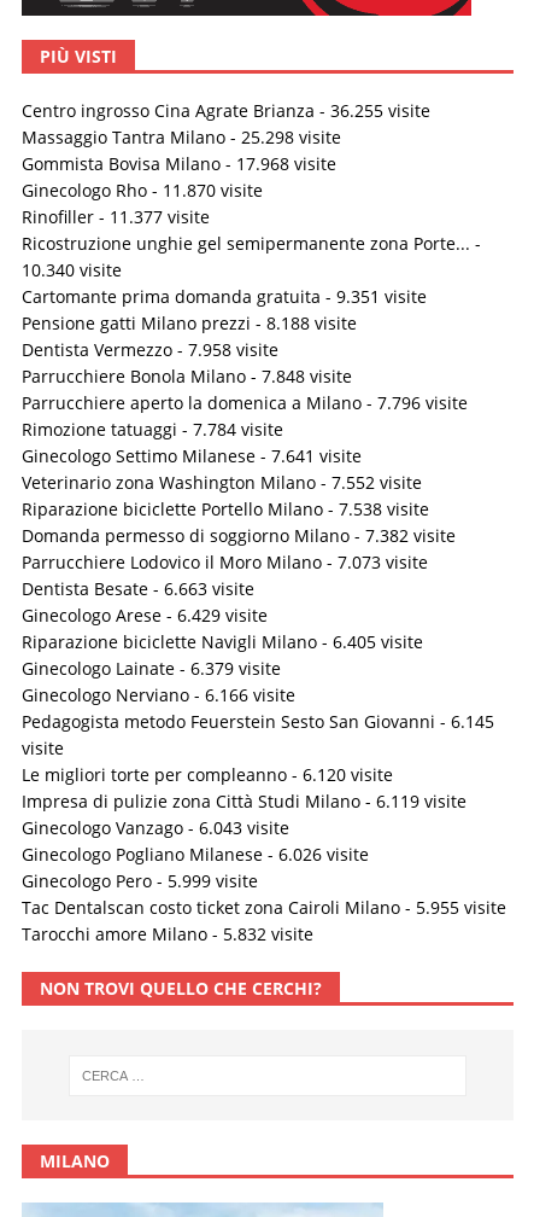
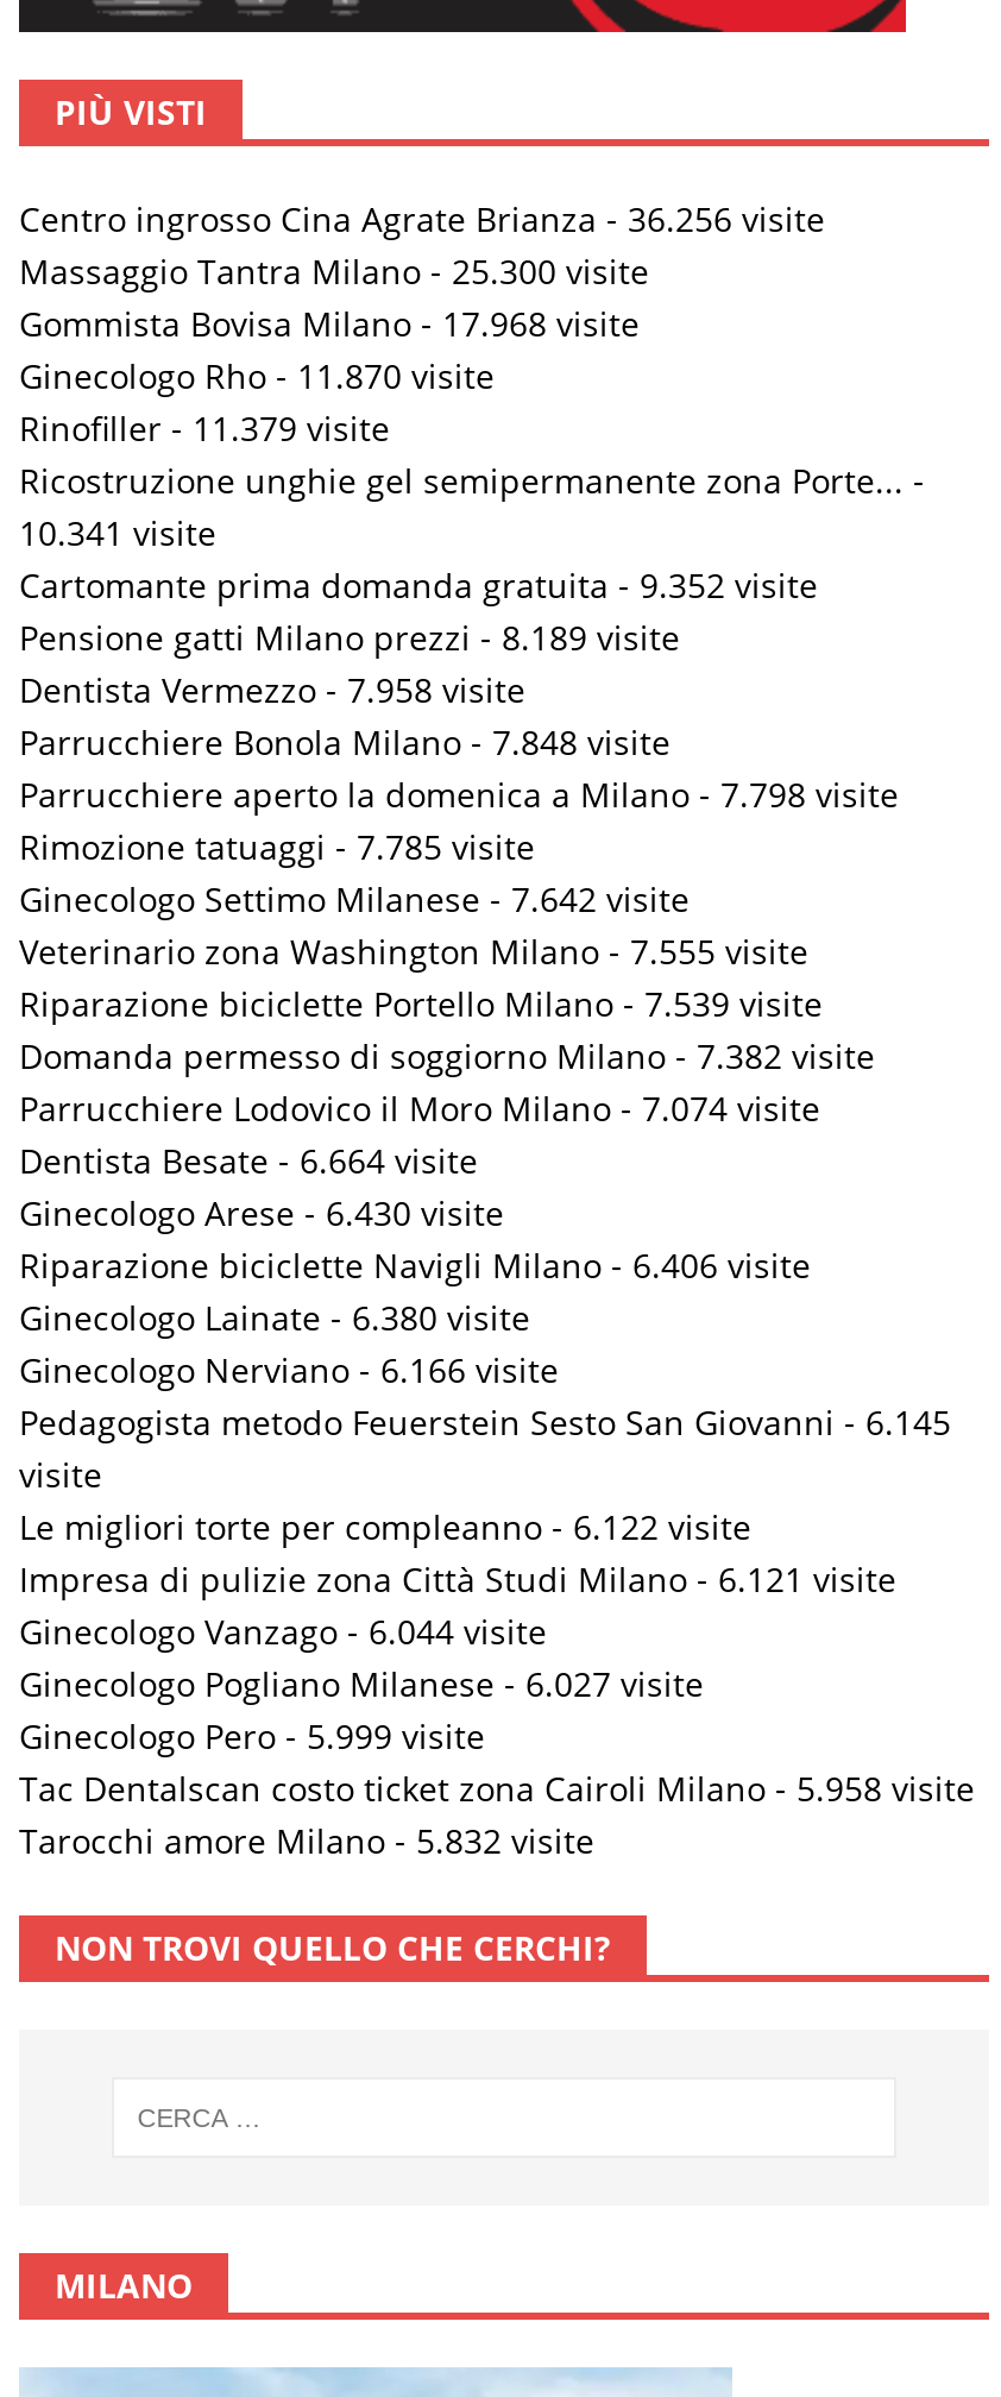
- Centro ingrosso Cina Agrate Brianza - 36.255 visite
+ Centro ingrosso Cina Agrate Brianza - 36.256 visite

- Massaggio Tantra Milano - 25.298 visite
+ Massaggio Tantra Milano - 25.300 visite

- Rinofiller - 11.377 visite
+ Rinofiller - 11.379 visite

- 10.340 visite
+ 10.341 visite

- Cartomante prima domanda gratuita - 9.351 visite
+ Cartomante prima domanda gratuita - 9.352 visite

- Pensione gatti Milano prezzi - 8.188 visite
+ Pensione gatti Milano prezzi - 8.189 visite

- Parrucchiere aperto la domenica a Milano - 7.796 visite
+ Parrucchiere aperto la domenica a Milano - 7.798 visite

- Rimozione tatuaggi - 7.784 visite
+ Rimozione tatuaggi - 7.785 visite

- Ginecologo Settimo Milanese - 7.641 visite
+ Ginecologo Settimo Milanese - 7.642 visite

- Veterinario zona Washington Milano - 7.552 visite
+ Veterinario zona Washington Milano - 7.555 visite

- Riparazione biciclette Portello Milano - 7.538 visite
+ Riparazione biciclette Portello Milano - 7.539 visite

- Parrucchiere Lodovico il Moro Milano - 7.073 visite
+ Parrucchiere Lodovico il Moro Milano - 7.074 visite

- Dentista Besate - 6.663 visite
+ Dentista Besate - 6.664 visite

- Ginecologo Arese - 6.429 visite
+ Ginecologo Arese - 6.430 visite

- Riparazione biciclette Navigli Milano - 6.405 visite
+ Riparazione biciclette Navigli Milano - 6.406 visite

- Ginecologo Lainate - 6.379 visite
+ Ginecologo Lainate - 6.380 visite

- Le migliori torte per compleanno - 6.120 visite
+ Le migliori torte per compleanno - 6.122 visite

- Impresa di pulizie zona Città Studi Milano - 6.119 visite
+ Impresa di pulizie zona Città Studi Milano - 6.121 visite

- Ginecologo Vanzago - 6.043 visite
+ Ginecologo Vanzago - 6.044 visite

- Ginecologo Pogliano Milanese - 6.026 visite
+ Ginecologo Pogliano Milanese - 6.027 visite

- Tac Dentalscan costo ticket zona Cairoli Milano - 5.955 visite
+ Tac Dentalscan costo ticket zona Cairoli Milano - 5.958 visite
